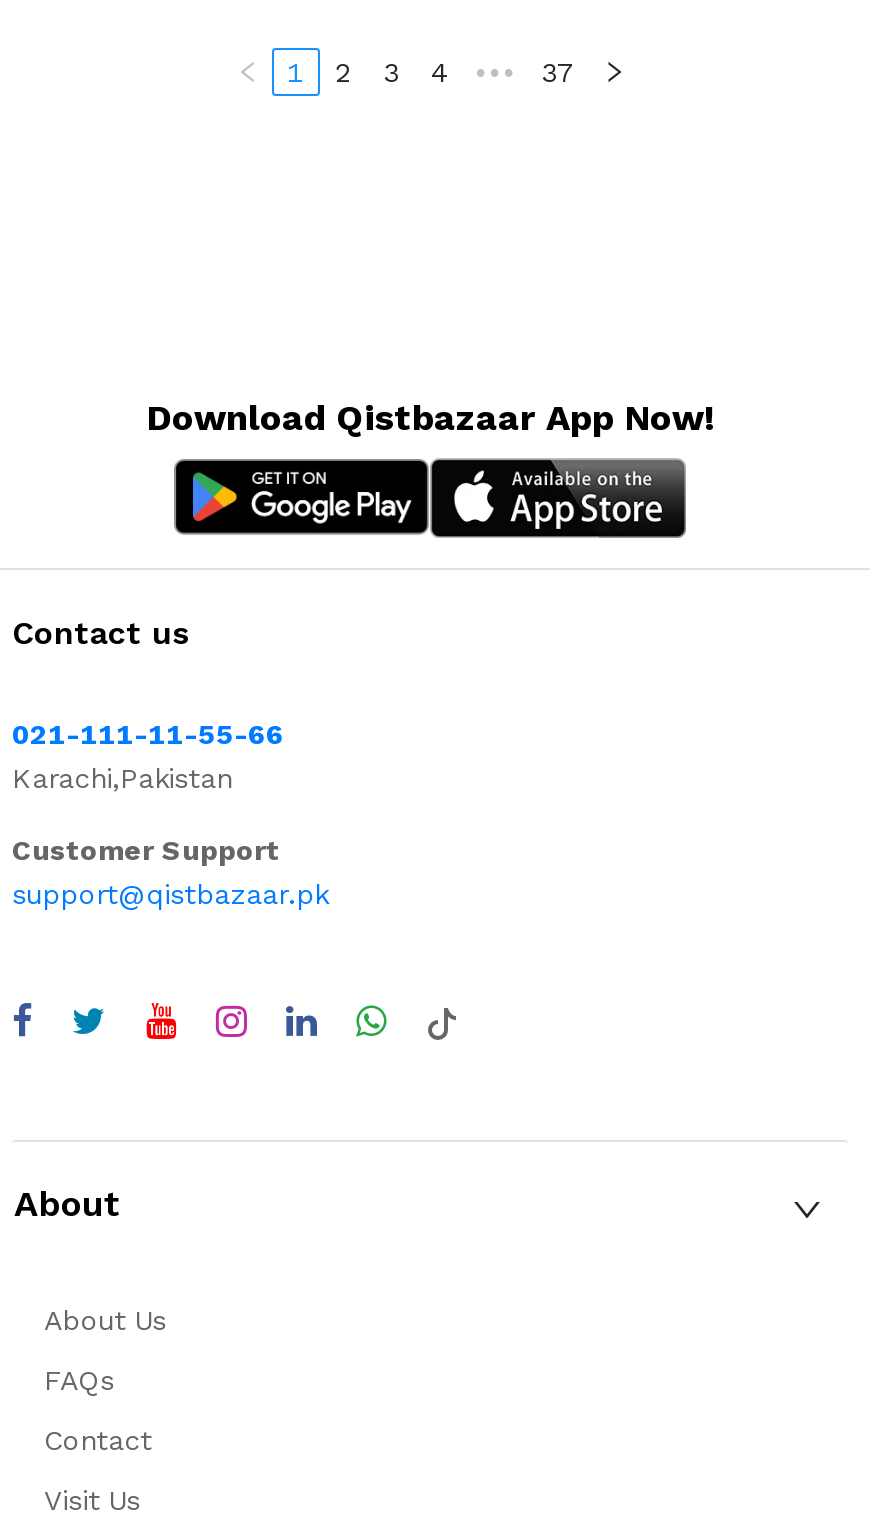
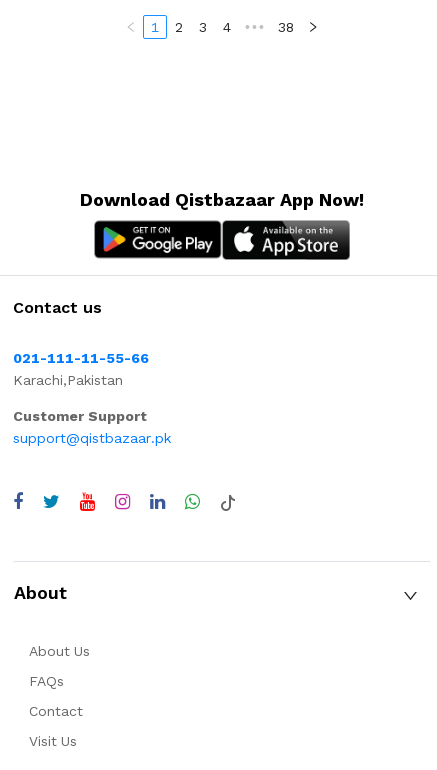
- 37
+ 38
